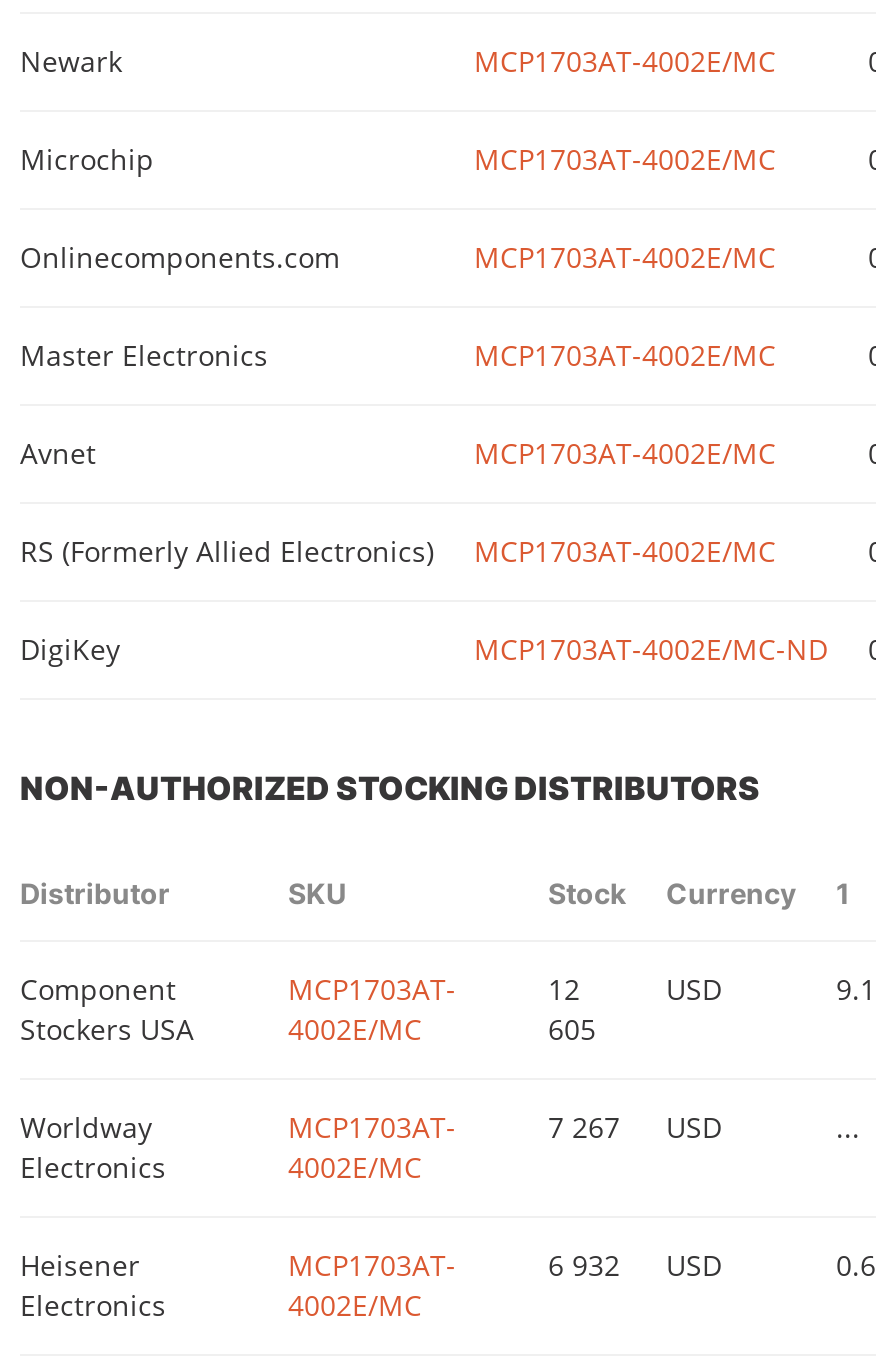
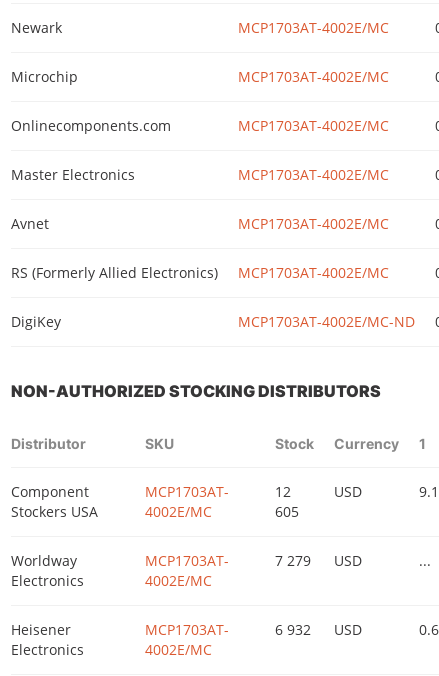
- 7 267 USD
+ 7 279 USD
